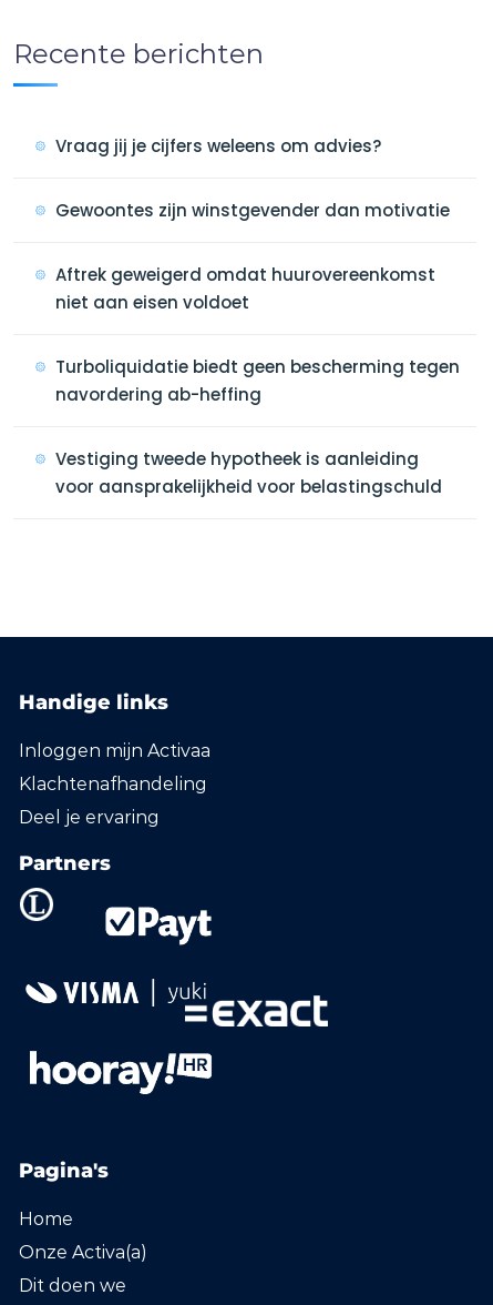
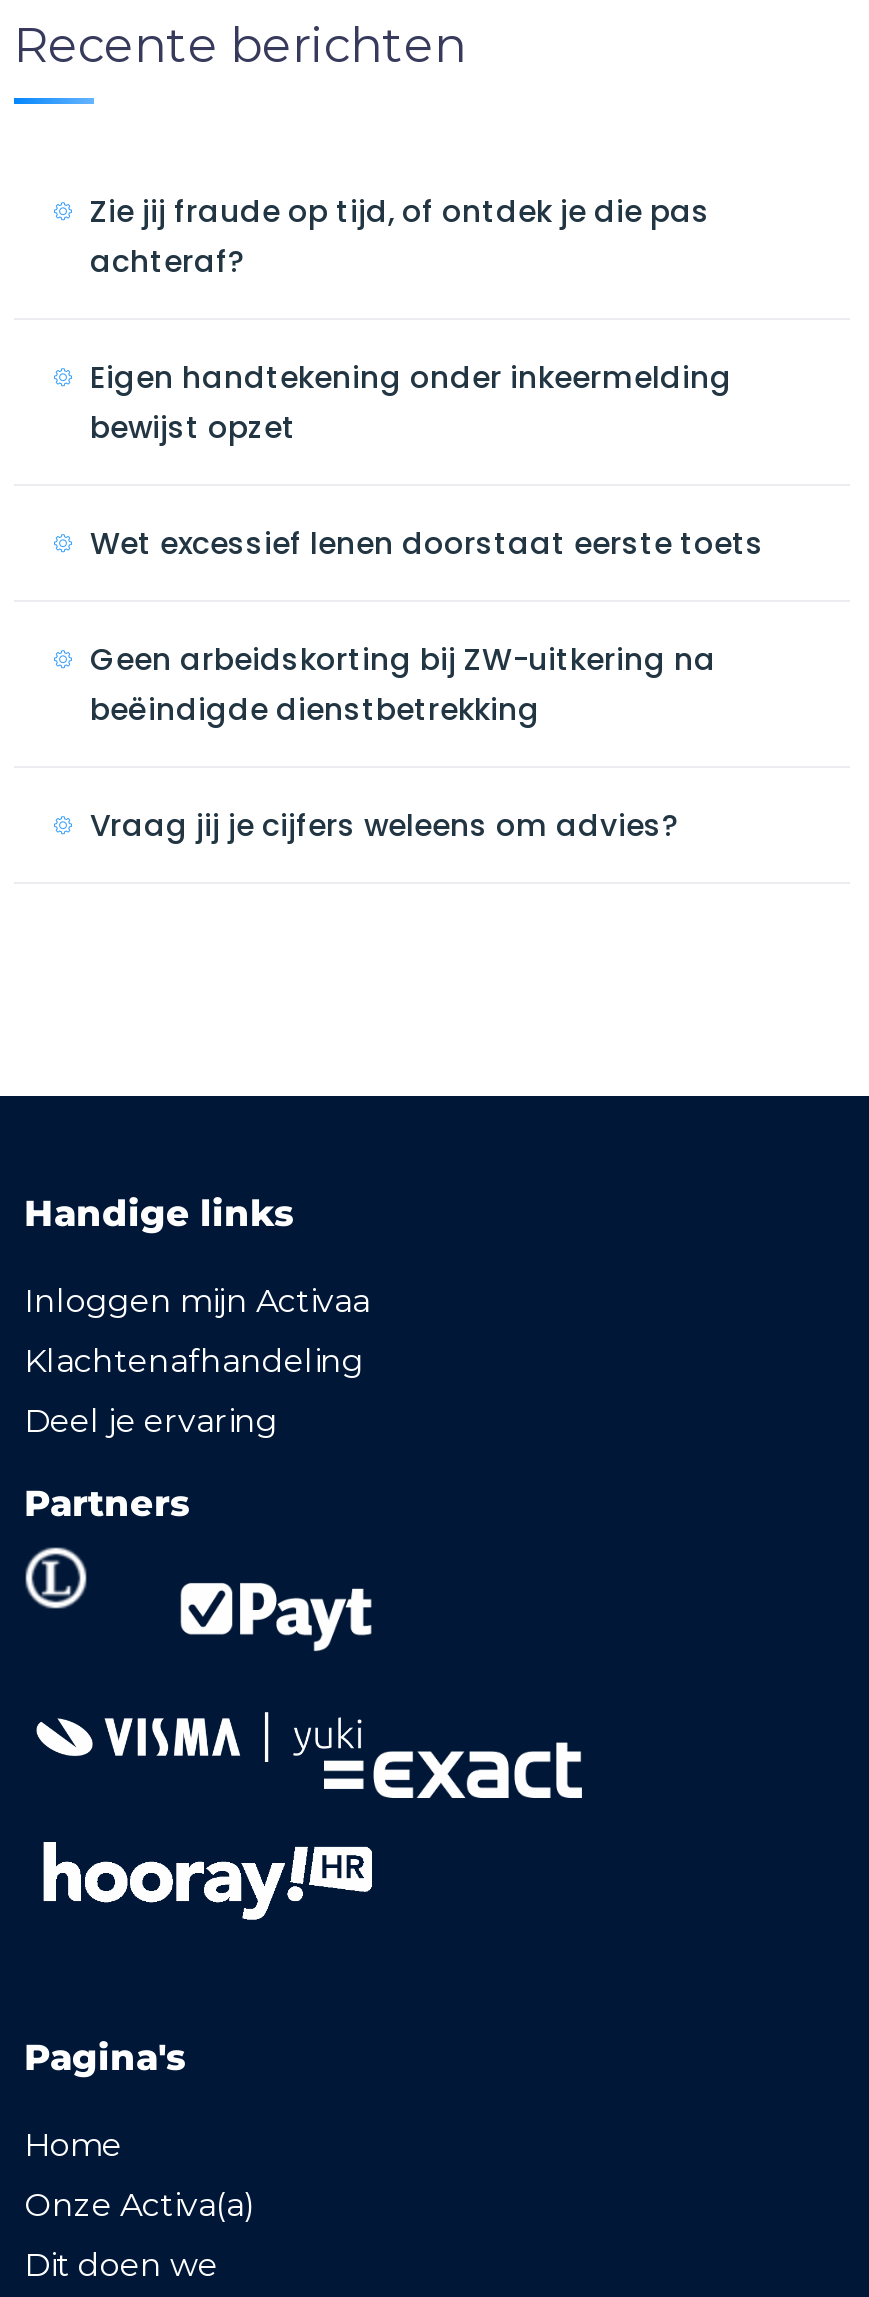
+ Zie jij fraude op tijd, of ontdek je die pas
+ achteraf?
+ Eigen handtekening onder inkeermelding
+ bewijst opzet
+ Wet excessief lenen doorstaat eerste toets
+ Geen arbeidskorting bij ZW-uitkering na
+ beëindigde dienstbetrekking

moved down: Vraag jij je cijfers weleens om advies?

- Gewoontes zijn winstgevender dan motivatie
- Aftrek geweigerd omdat huurovereenkomst
- niet aan eisen voldoet
- Turboliquidatie biedt geen bescherming tegen
- navordering ab-heffing
- Vestiging tweede hypotheek is aanleiding
- voor aansprakelijkheid voor belastingschuld
